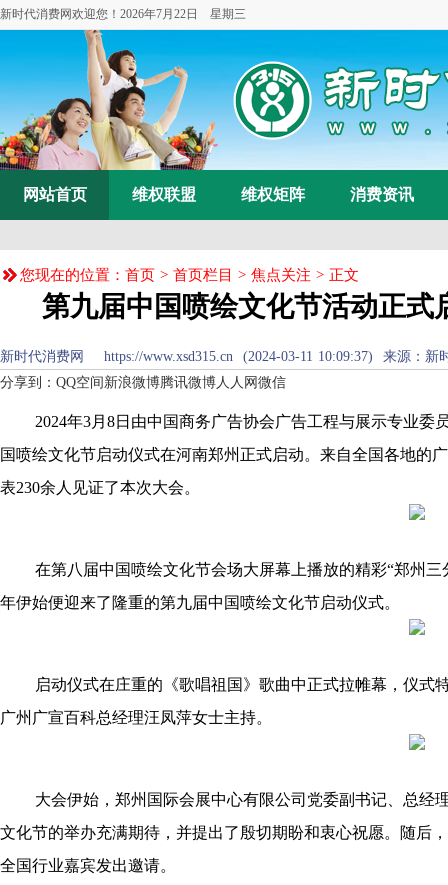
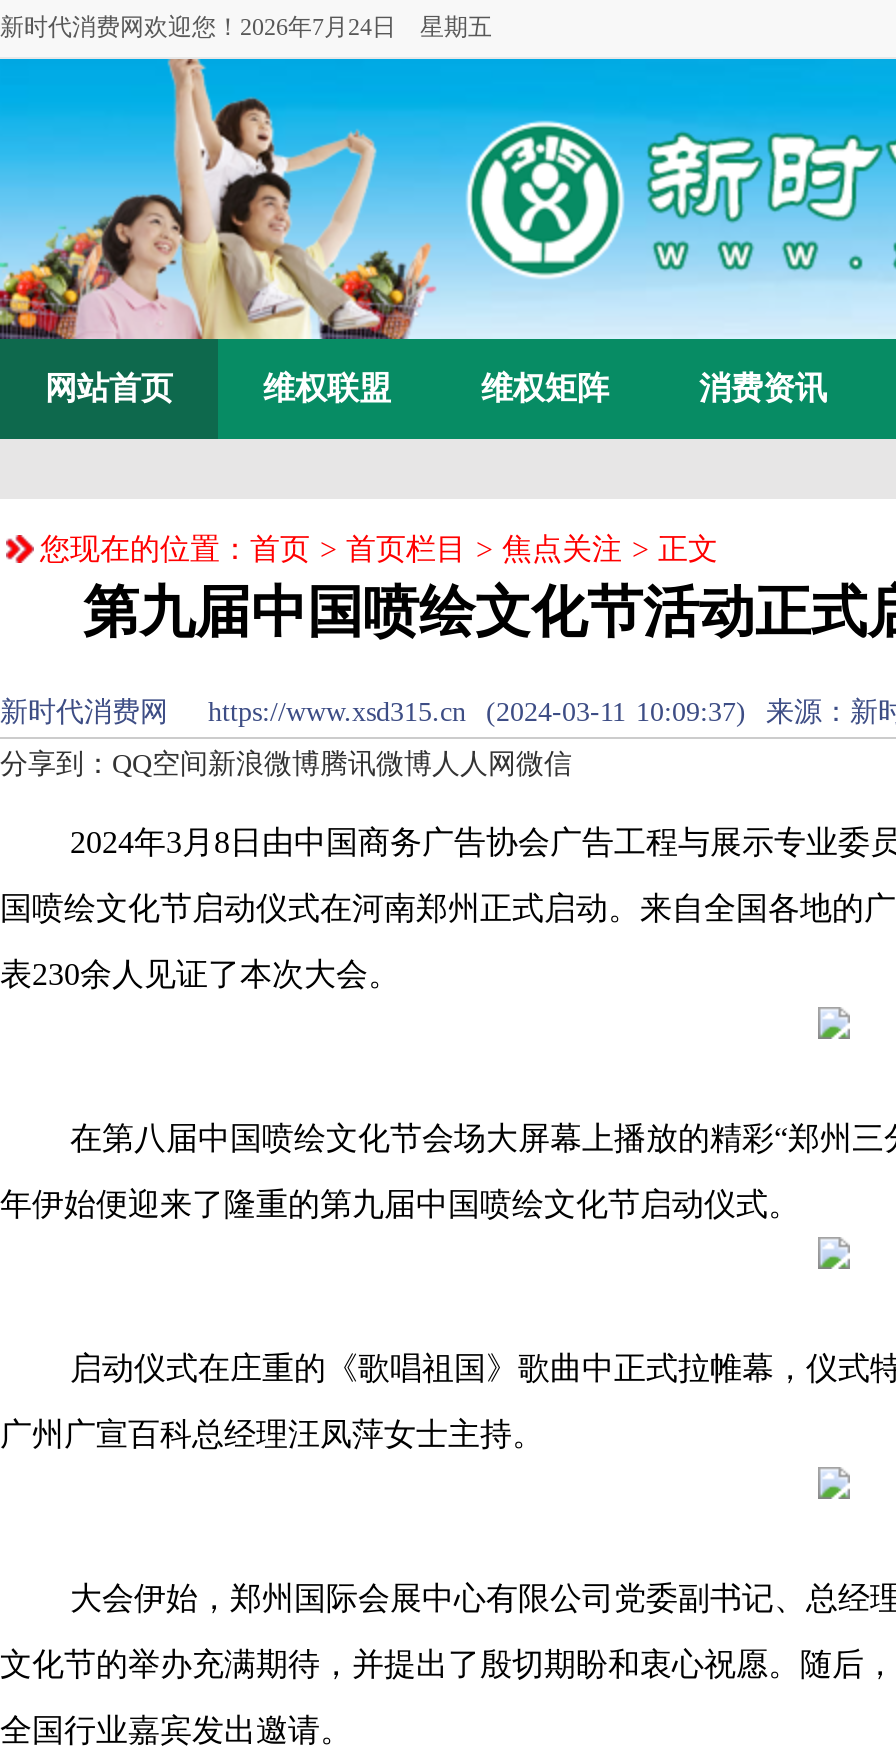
- 新时代消费网欢迎您！2026年7月22日 星期三
+ 新时代消费网欢迎您！2026年7月24日 星期五
